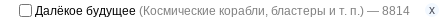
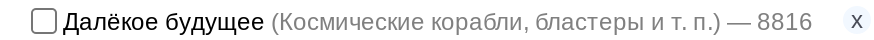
- Далёкое будущее (Космические корабли, бластеры и т. п.) — 8814
+ Далёкое будущее (Космические корабли, бластеры и т. п.) — 8816
